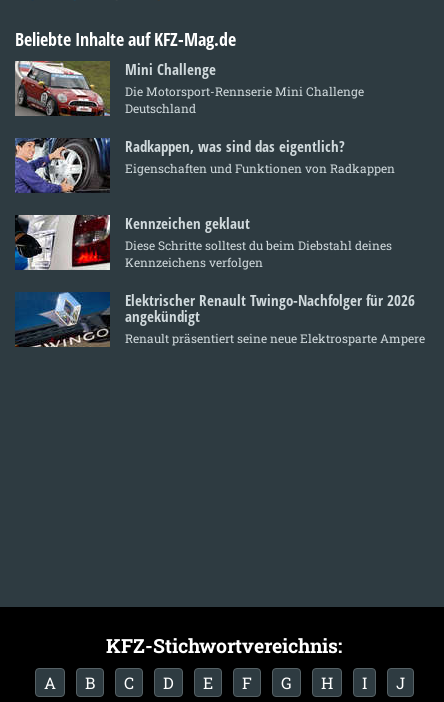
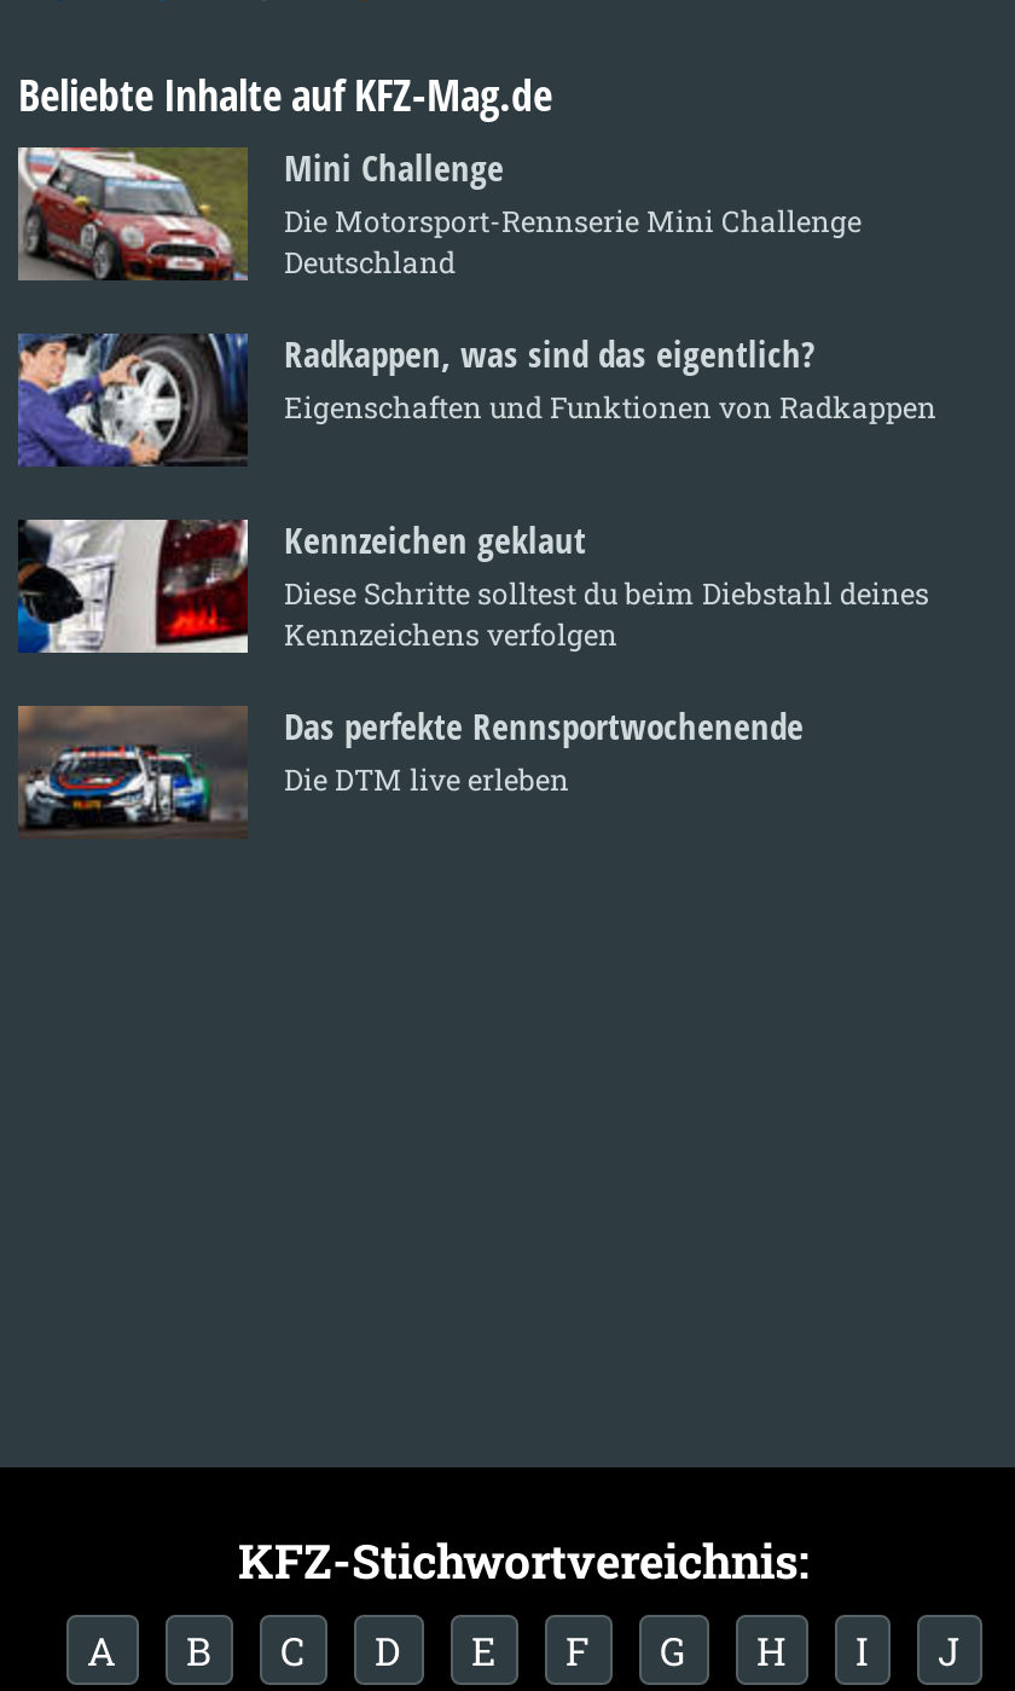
- [image]
- Elektrischer Renault Twingo-Nachfolger für 2026
- angekündigt
- Renault präsentiert seine neue Elektrosparte Ampere
+ [image]
+ Das perfekte Rennsportwochenende
+ Die DTM live erleben
